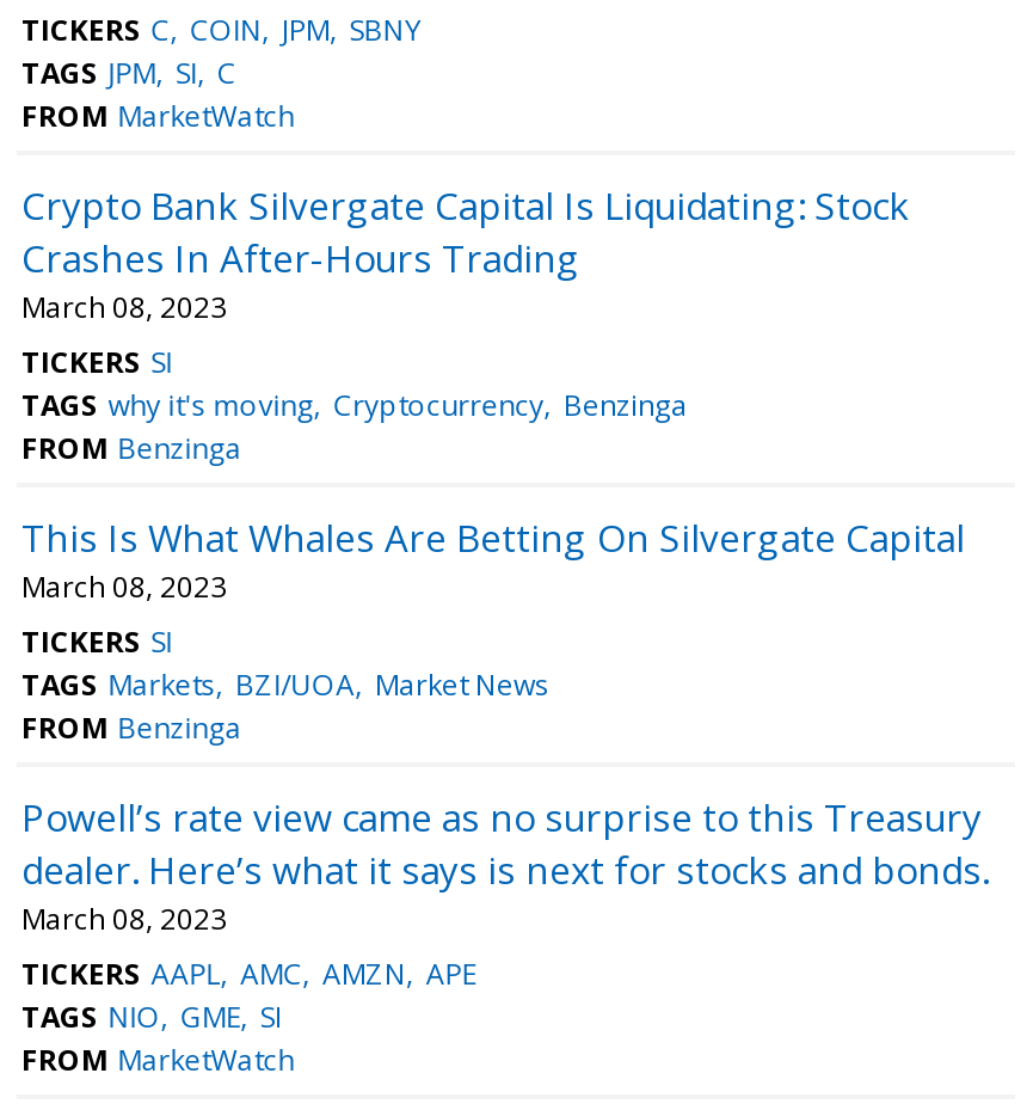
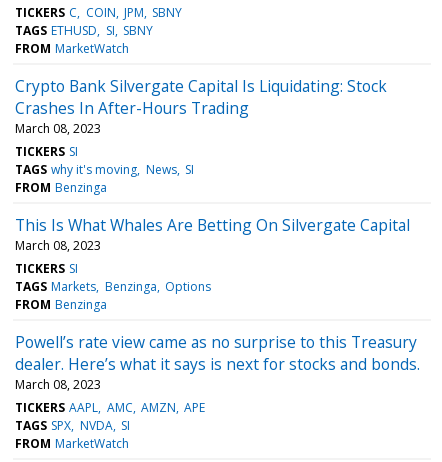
- TAGS JPM SI C
+ TAGS ETHUSD SI SBNY

- TAGS why it's moving Cryptocurrency Benzinga
+ TAGS why it's moving News SI

- TAGS Markets BZI/UOA Market News
+ TAGS Markets Benzinga Options

- TAGS NIO GME SI
+ TAGS SPX NVDA SI
